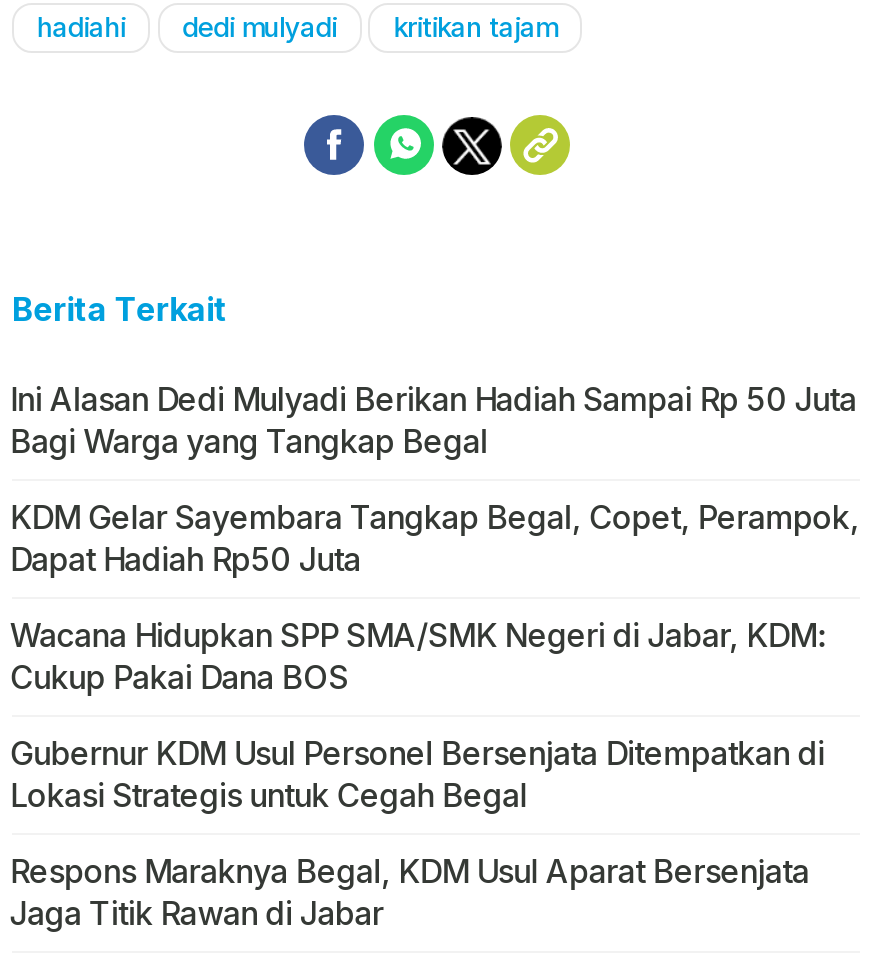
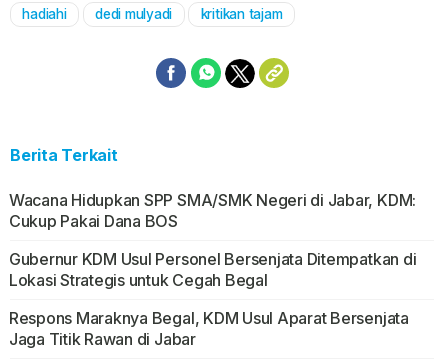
- Ini Alasan Dedi Mulyadi Berikan Hadiah Sampai Rp 50 Juta
- Bagi Warga yang Tangkap Begal
- KDM Gelar Sayembara Tangkap Begal, Copet, Perampok,
- Dapat Hadiah Rp50 Juta
